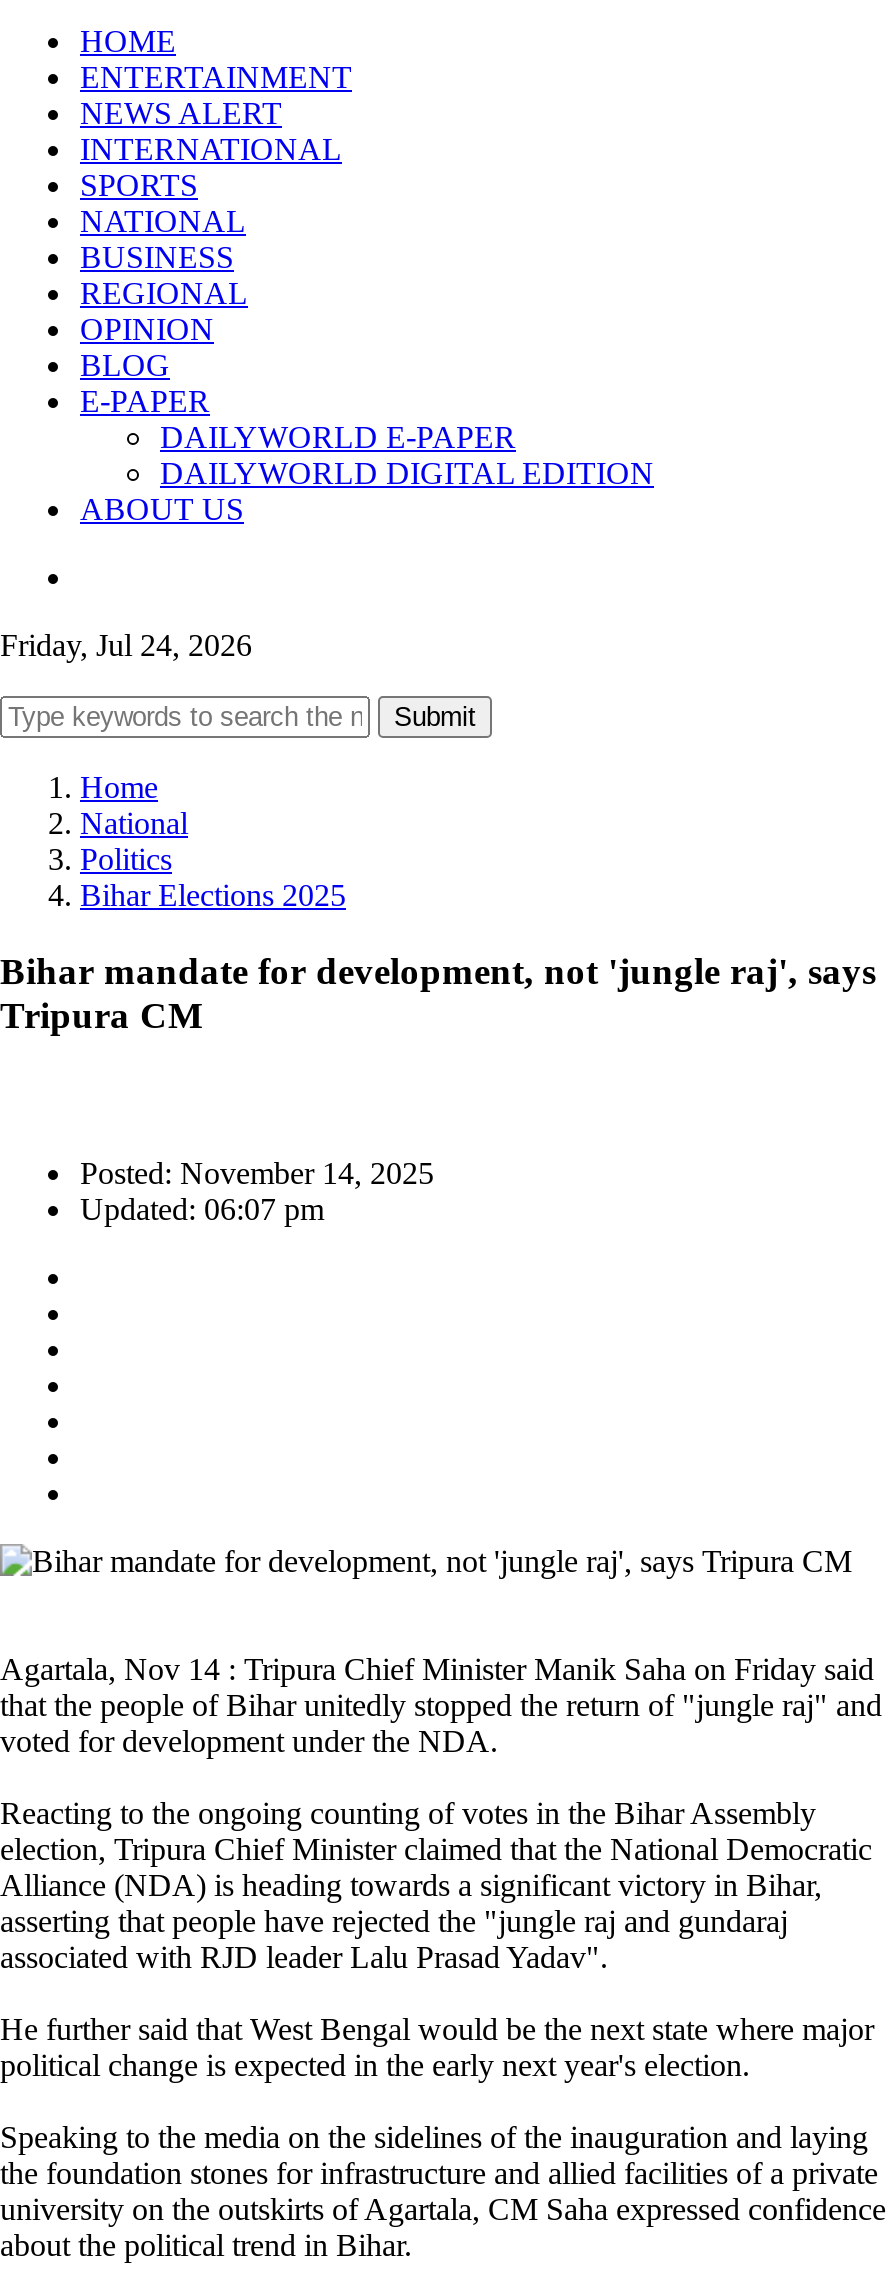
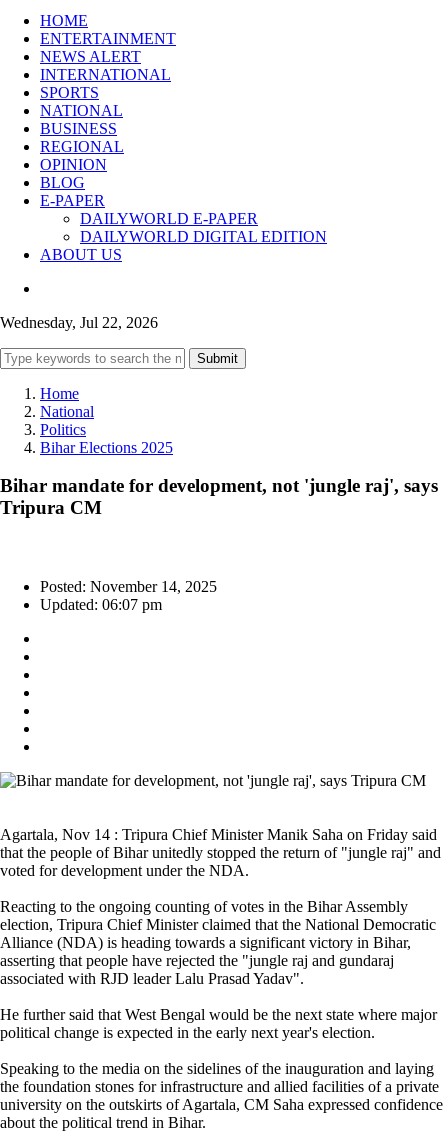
- Friday, Jul 24, 2026
+ Wednesday, Jul 22, 2026
